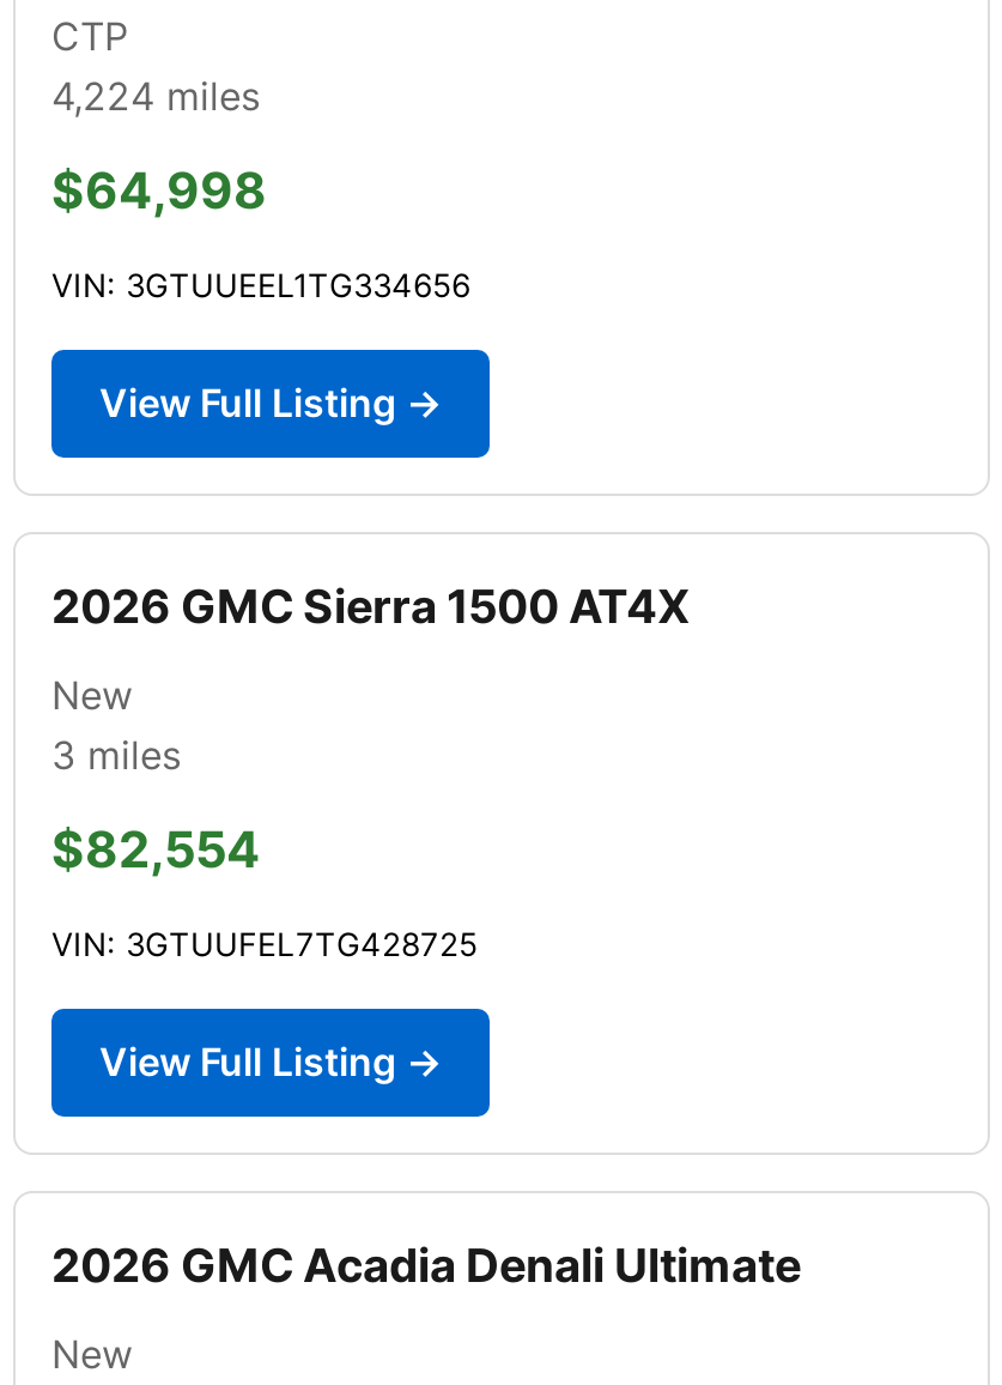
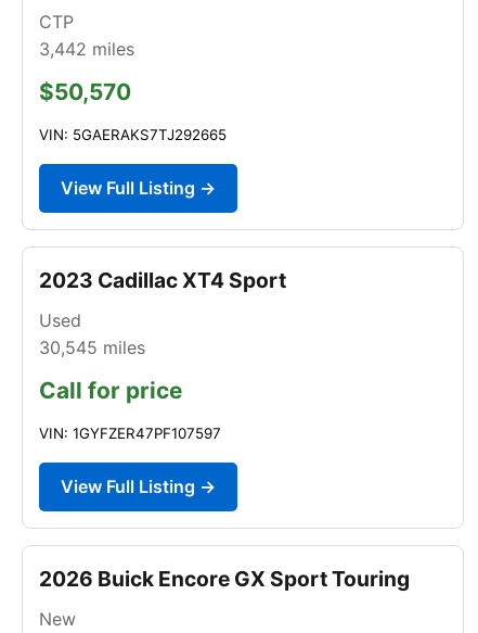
- 4,224 miles
+ 3,442 miles

- $64,998
+ $50,570

- VIN: 3GTUUEEL1TG334656
+ VIN: 5GAERAKS7TJ292665

- 2026 GMC Sierra 1500 AT4X
+ 2023 Cadillac XT4 Sport

- New
- 3 miles
+ Used
+ 30,545 miles

- $82,554
+ Call for price

- VIN: 3GTUUFEL7TG428725
+ VIN: 1GYFZER47PF107597

- 2026 GMC Acadia Denali Ultimate
+ 2026 Buick Encore GX Sport Touring
